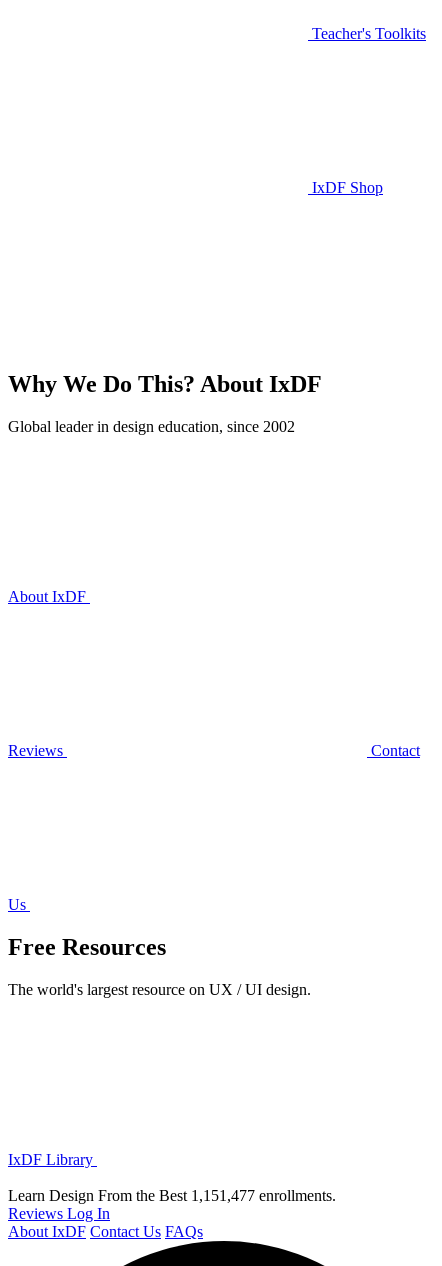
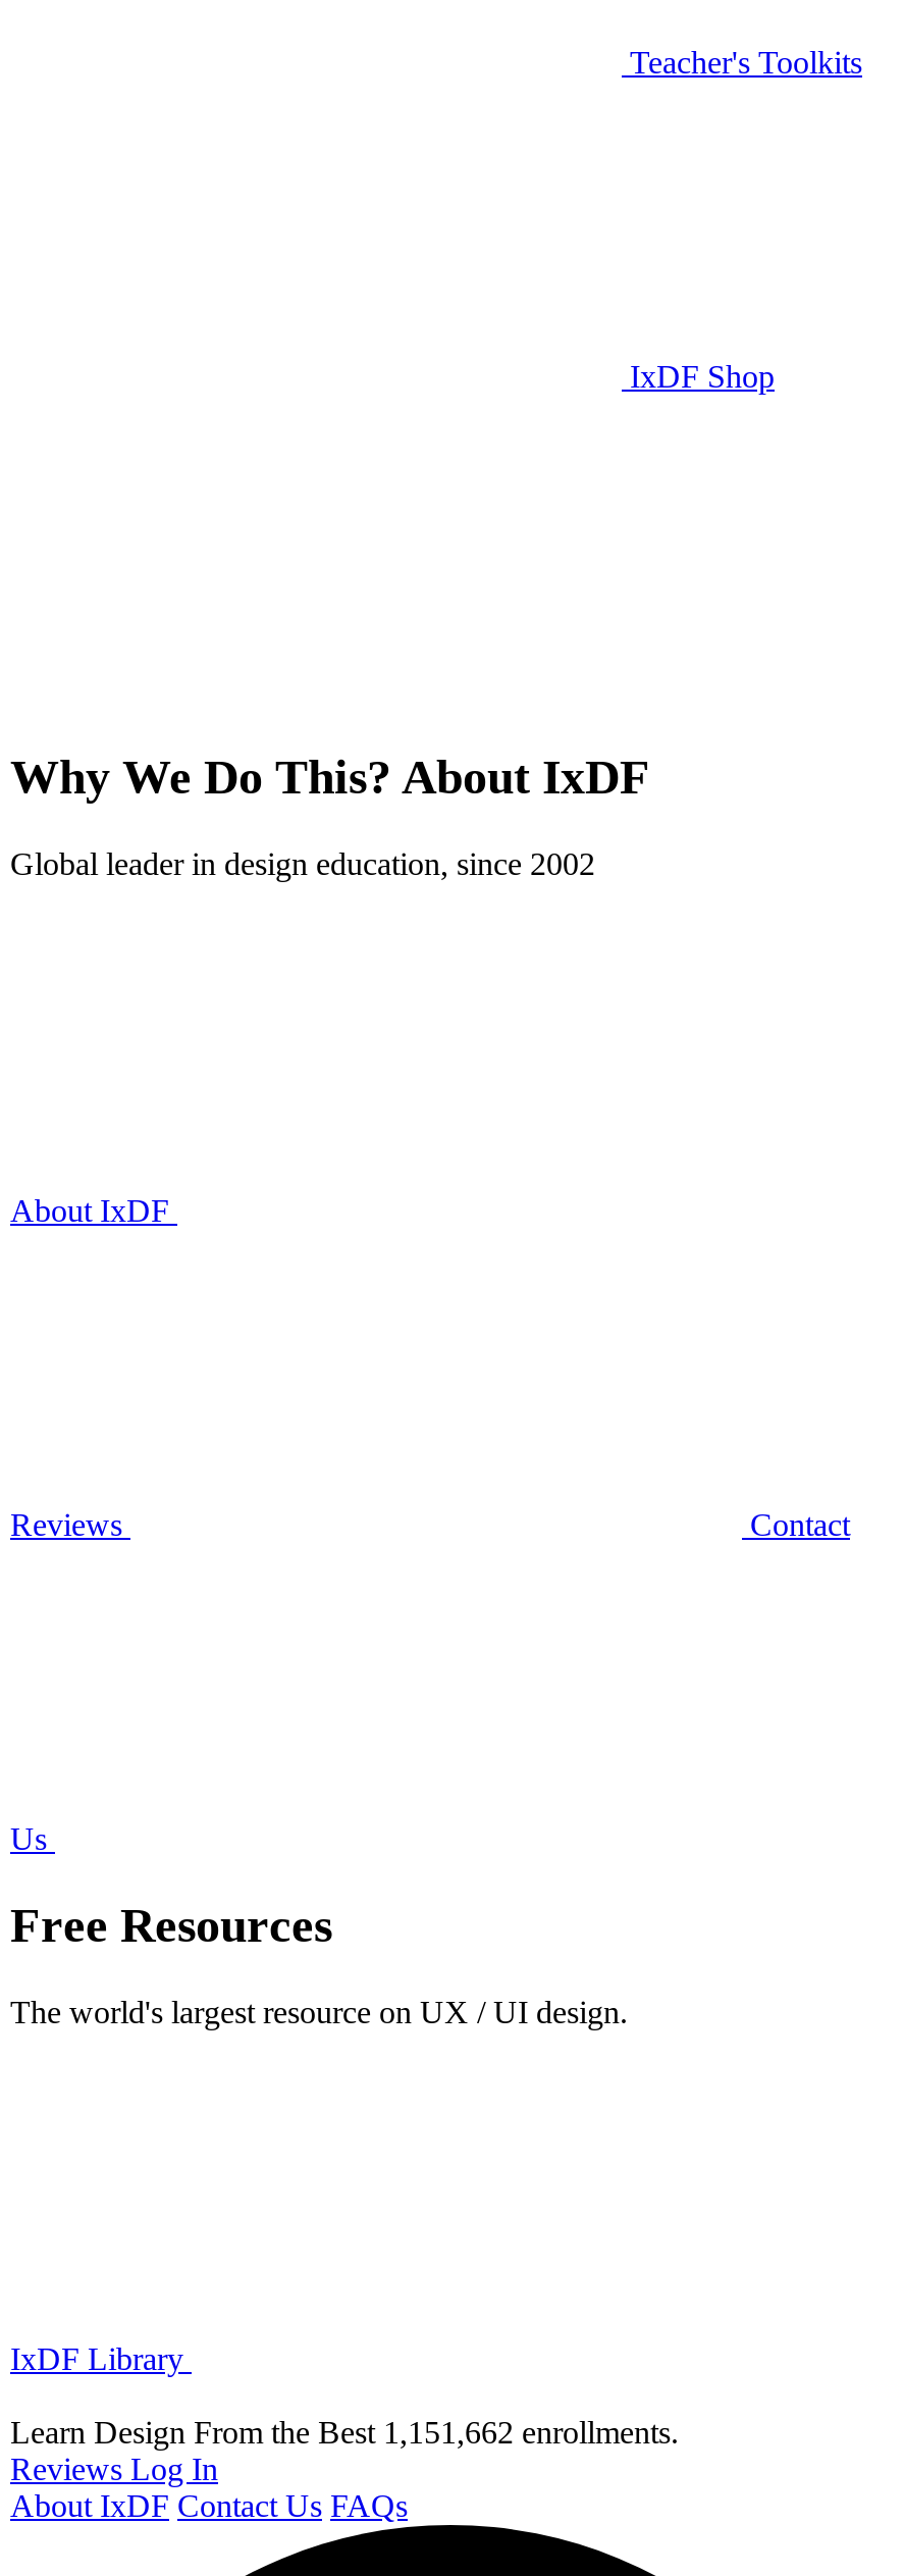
- Learn Design From the Best 1,151,477 enrollments.
+ Learn Design From the Best 1,151,662 enrollments.
